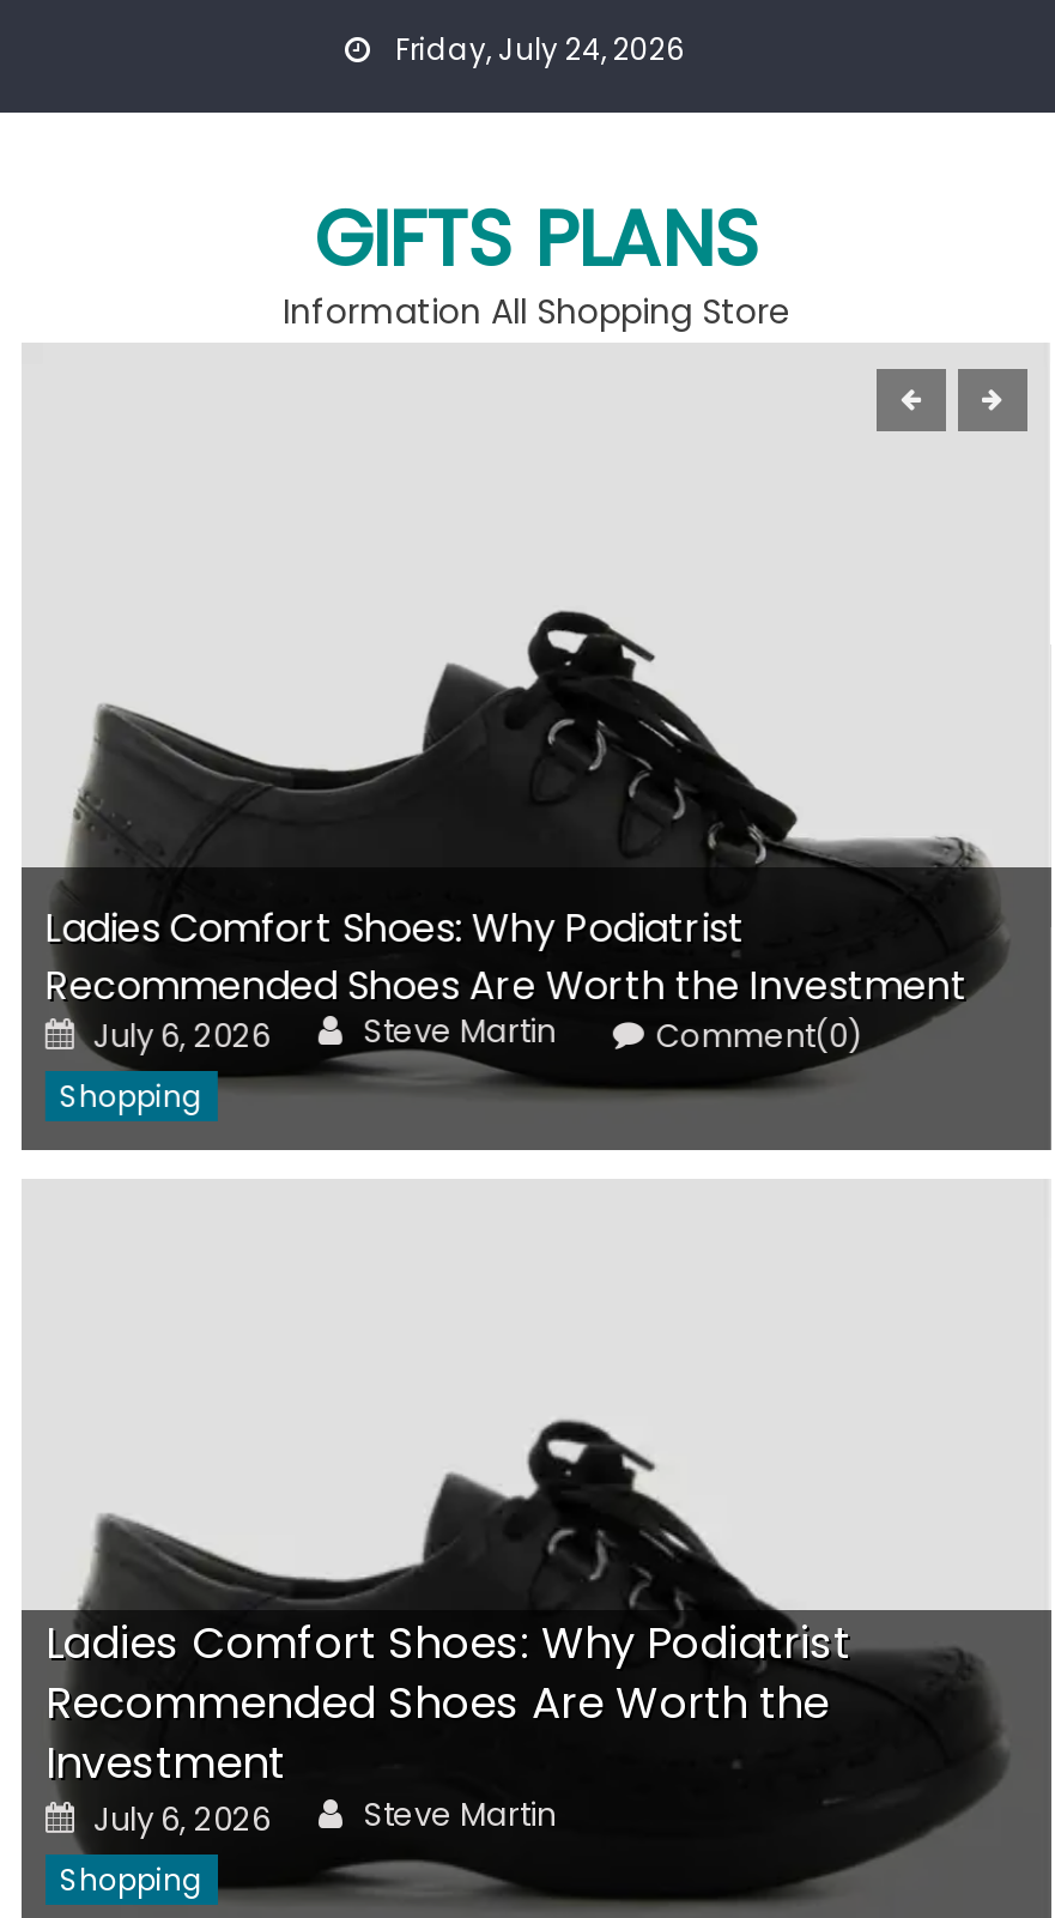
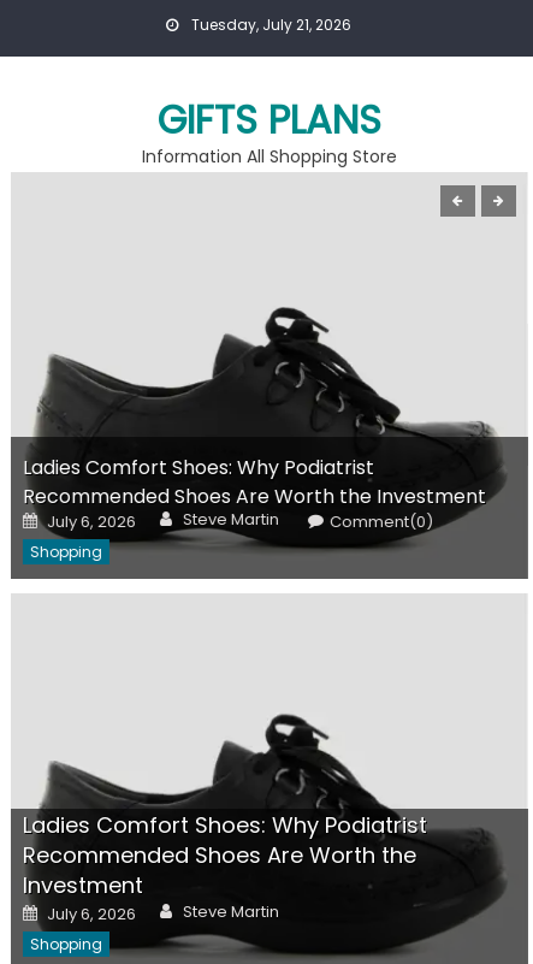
- Friday, July 24, 2026
+ Tuesday, July 21, 2026
